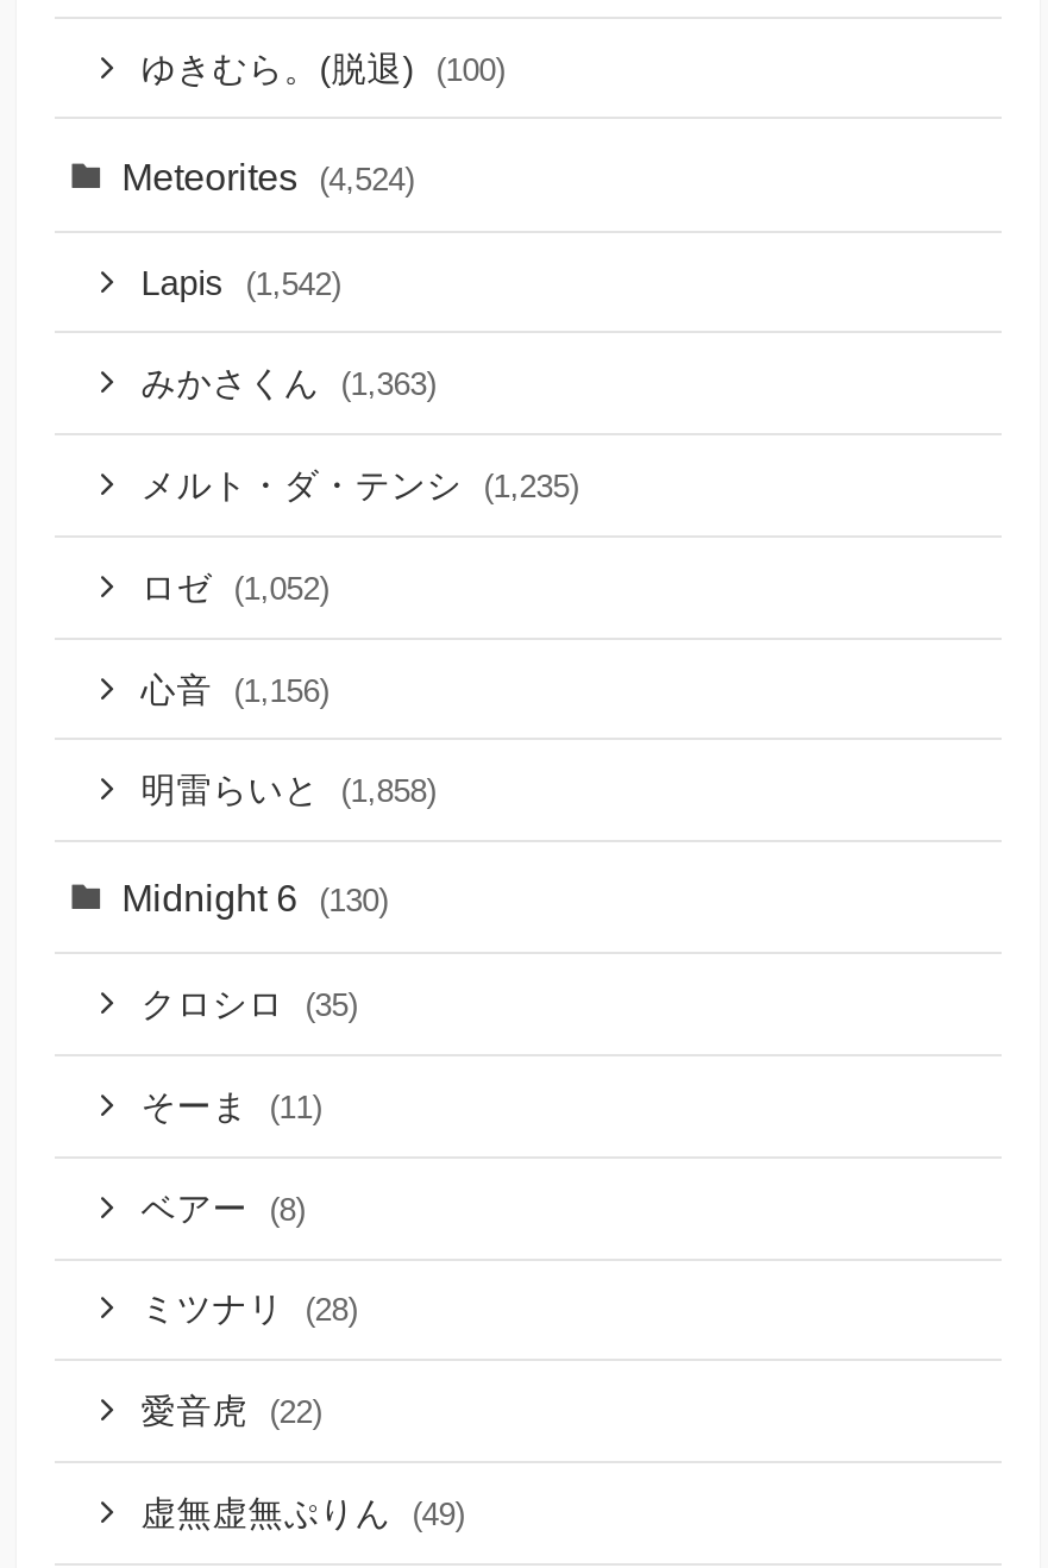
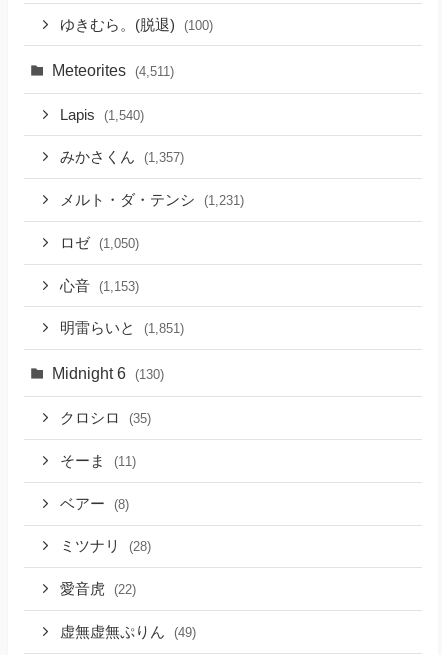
- Meteorites (4,524)
+ Meteorites (4,511)

- Lapis (1,542)
+ Lapis (1,540)

- みかさくん (1,363)
+ みかさくん (1,357)

- メルト・ダ・テンシ (1,235)
+ メルト・ダ・テンシ (1,231)

- ロゼ (1,052)
+ ロゼ (1,050)

- 心音 (1,156)
+ 心音 (1,153)

- 明雷らいと (1,858)
+ 明雷らいと (1,851)
